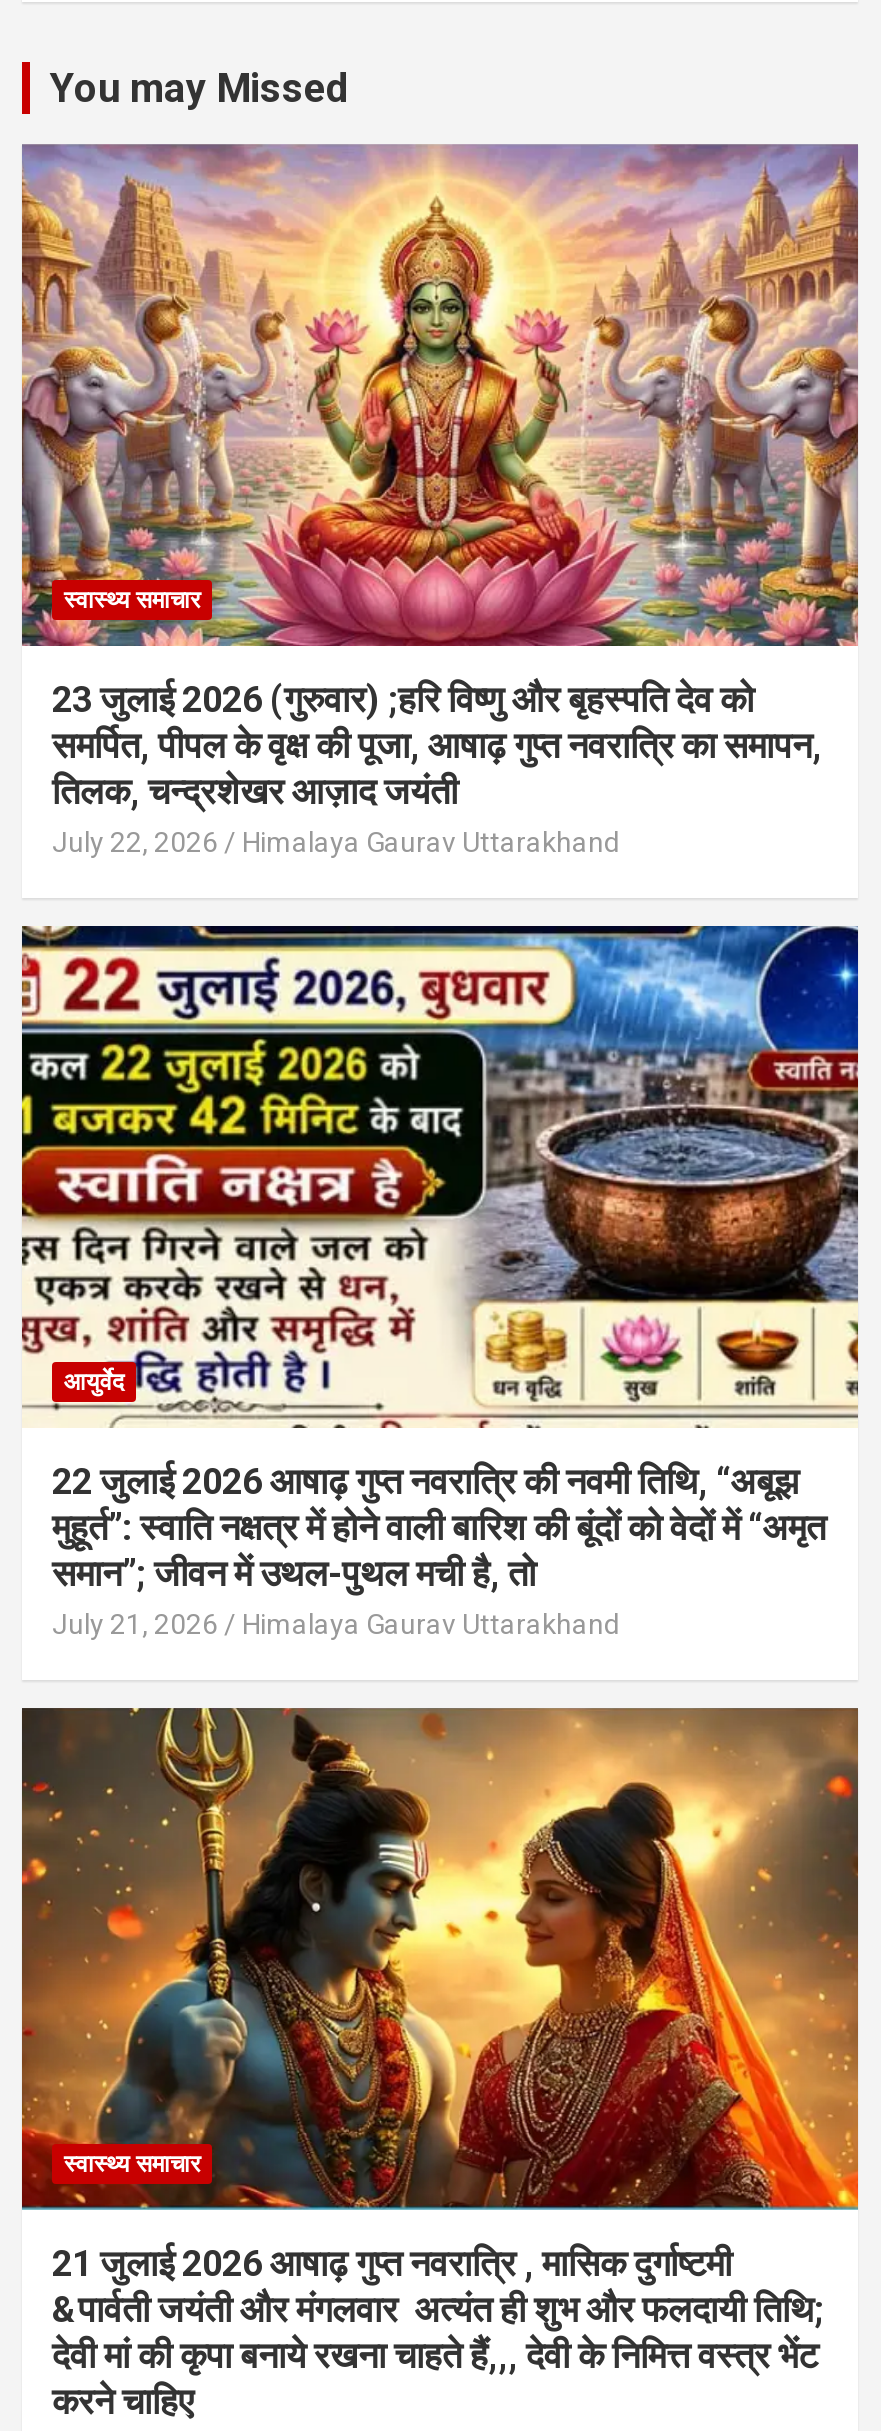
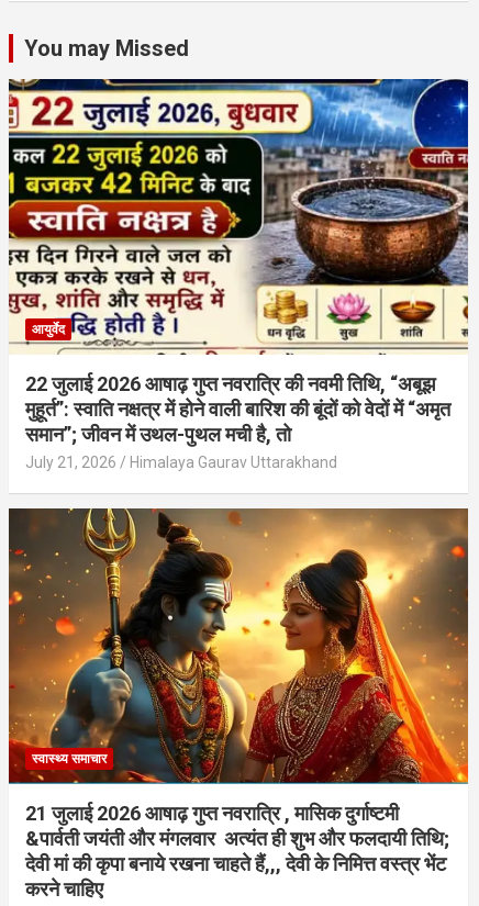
- [image]
- स्वास्थ्य समाचार
- 23 जुलाई 2026 (गुरुवार) ;हरि विष्णु और बृहस्पति देव को
- समर्पित, पीपल के वृक्ष की पूजा, आषाढ़ गुप्त नवरात्रि का समापन,
- तिलक, चन्द्रशेखर आज़ाद जयंती
- July 22, 2026
- Himalaya Gaurav Uttarakhand
